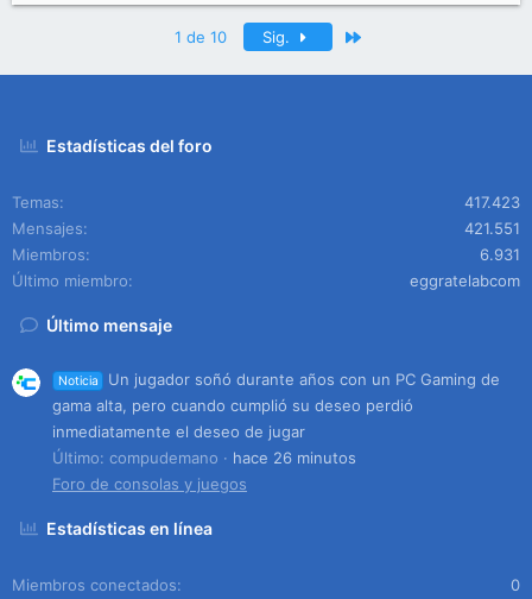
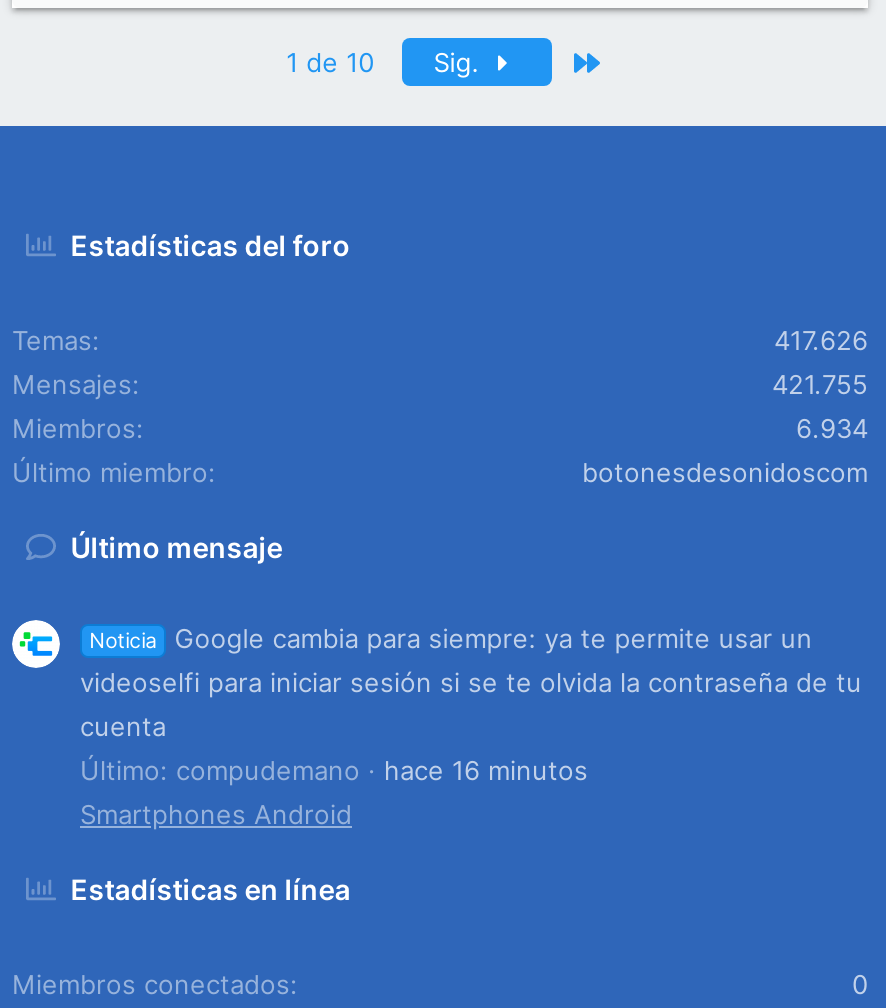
- 417.423
+ 417.626

- 421.551
+ 421.755

- 6.931
+ 6.934

- eggratelabcom
+ botonesdesonidoscom

- Un jugador soñó durante años con un PC Gaming de
- gama alta, pero cuando cumplió su deseo perdió
- inmediatamente el deseo de jugar
+ Google cambia para siempre: ya te permite usar un
+ videoselfi para iniciar sesión si se te olvida la contraseña de tu
+ cuenta

- hace 26 minutos
- Foro de consolas y juegos
+ hace 16 minutos
+ Smartphones Android
